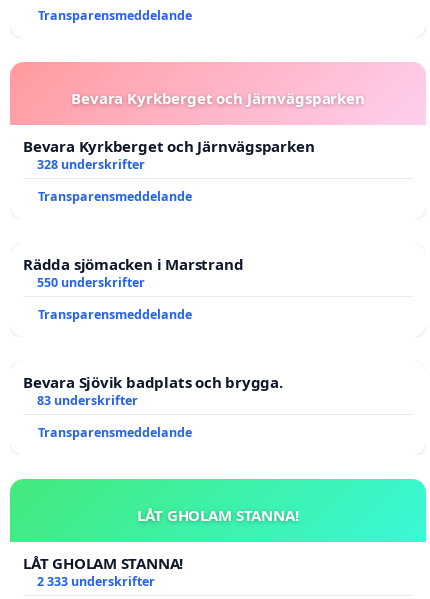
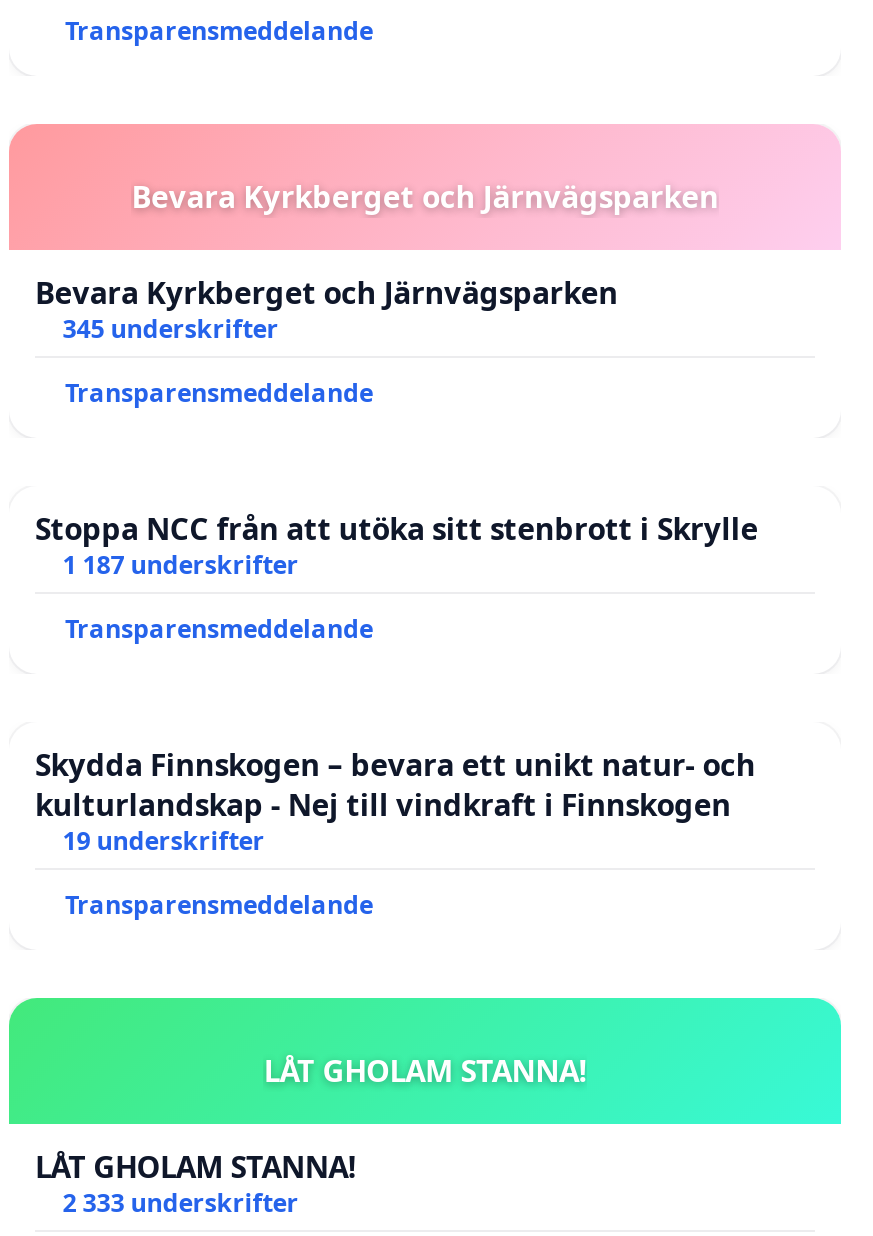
- 328 underskrifter
+ 345 underskrifter

- Rädda sjömacken i Marstrand
- 550 underskrifter
+ Stoppa NCC från att utöka sitt stenbrott i Skrylle
+ 1 187 underskrifter

- Bevara Sjövik badplats och brygga.
- 83 underskrifter
+ Skydda Finnskogen – bevara ett unikt natur- och
+ kulturlandskap - Nej till vindkraft i Finnskogen
+ 19 underskrifter
